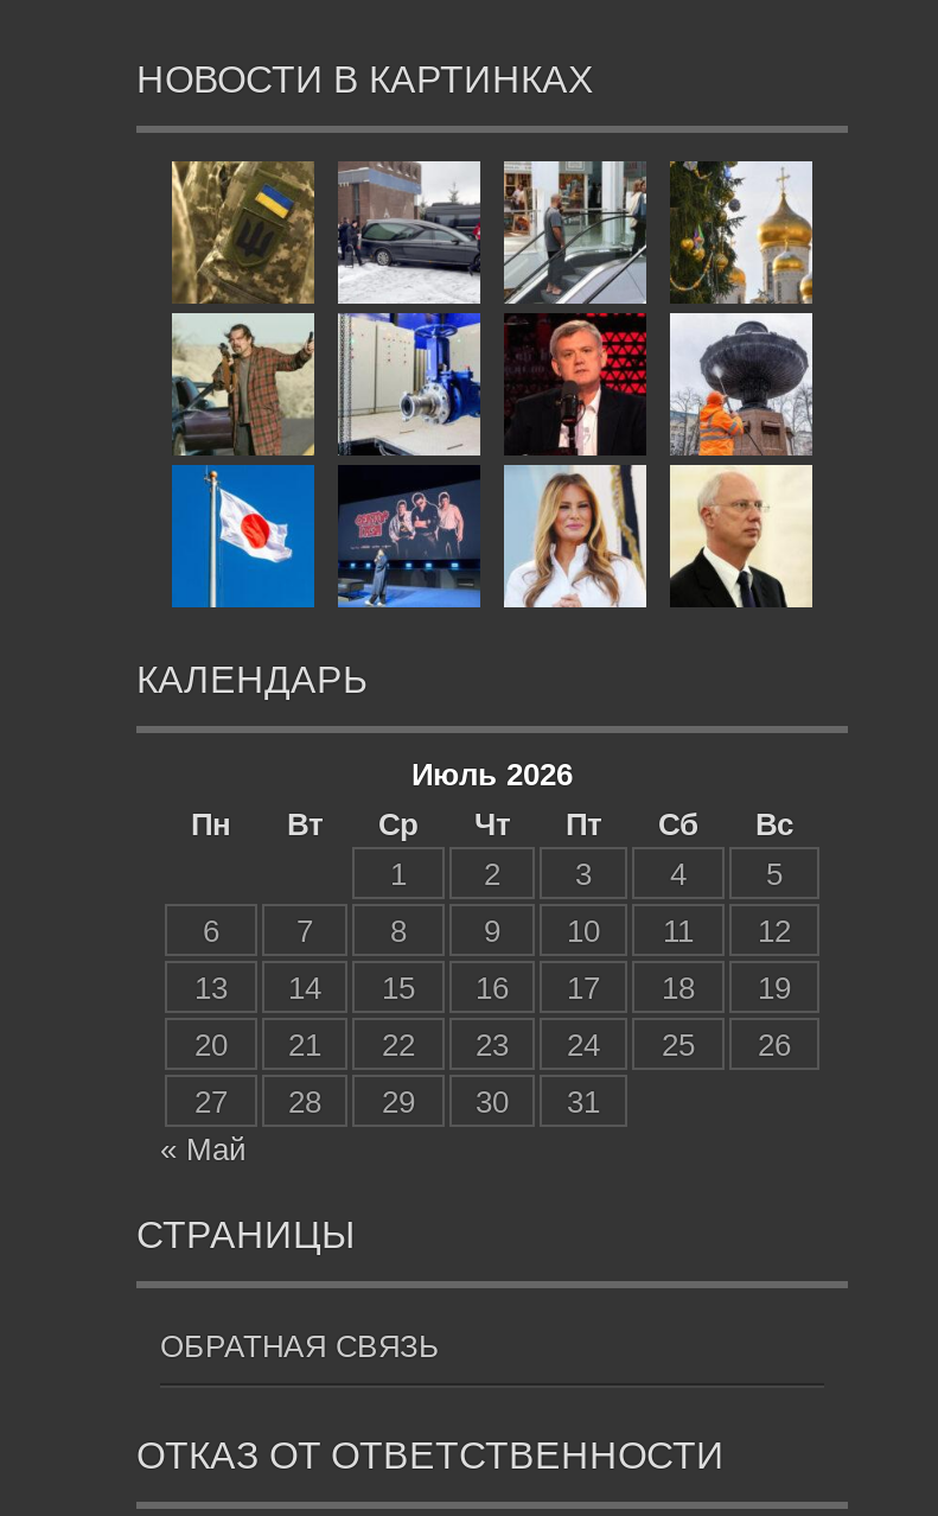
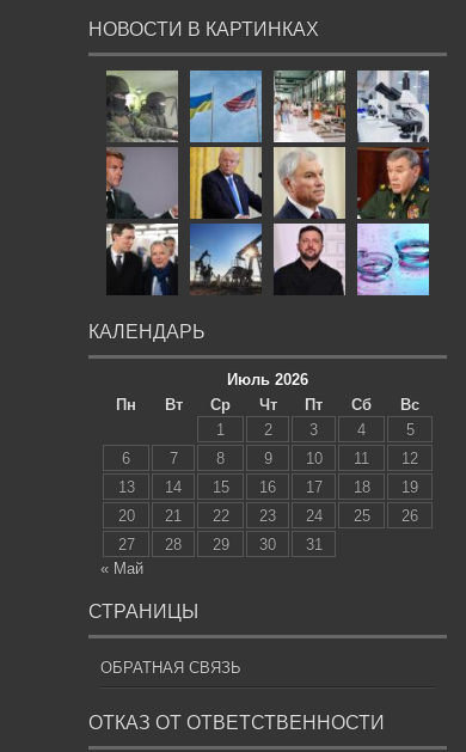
- [image]
+ [image]

- [image]
+ [image]

- [image]
+ [image]

- [image]
+ [image]
